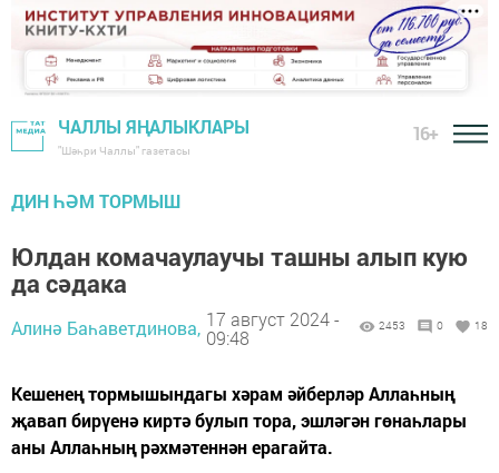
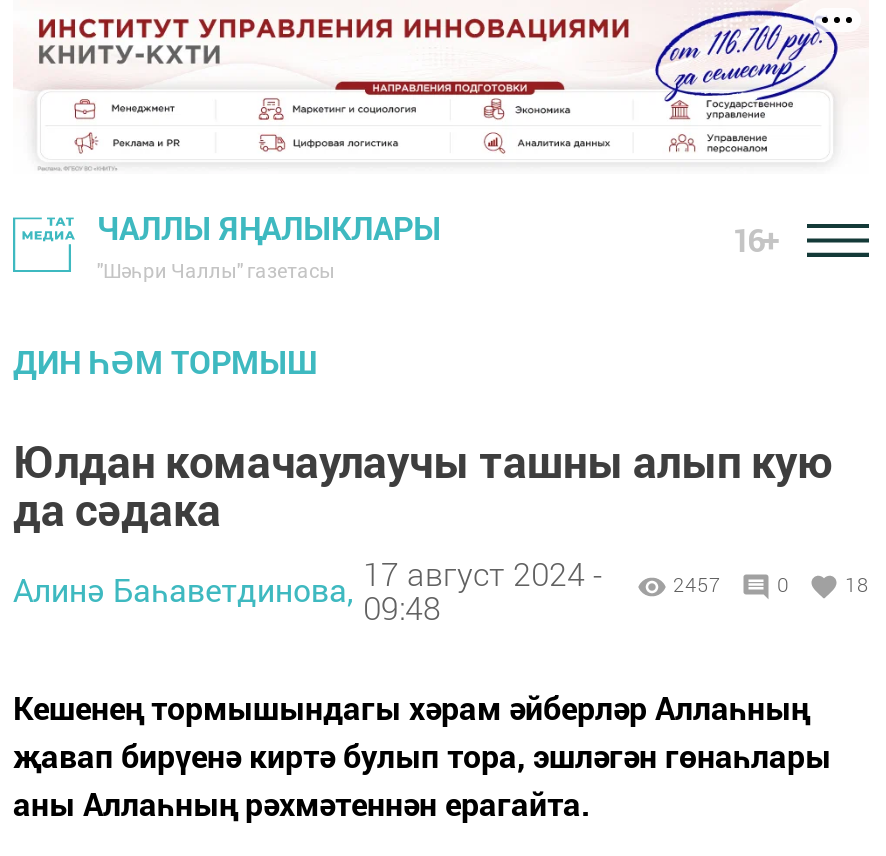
- 2453
+ 2457
